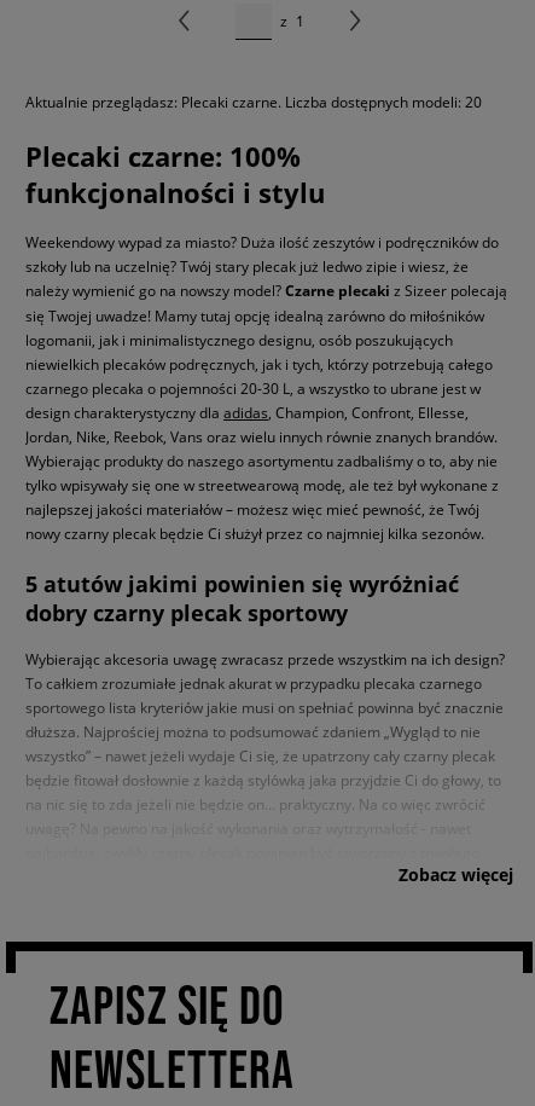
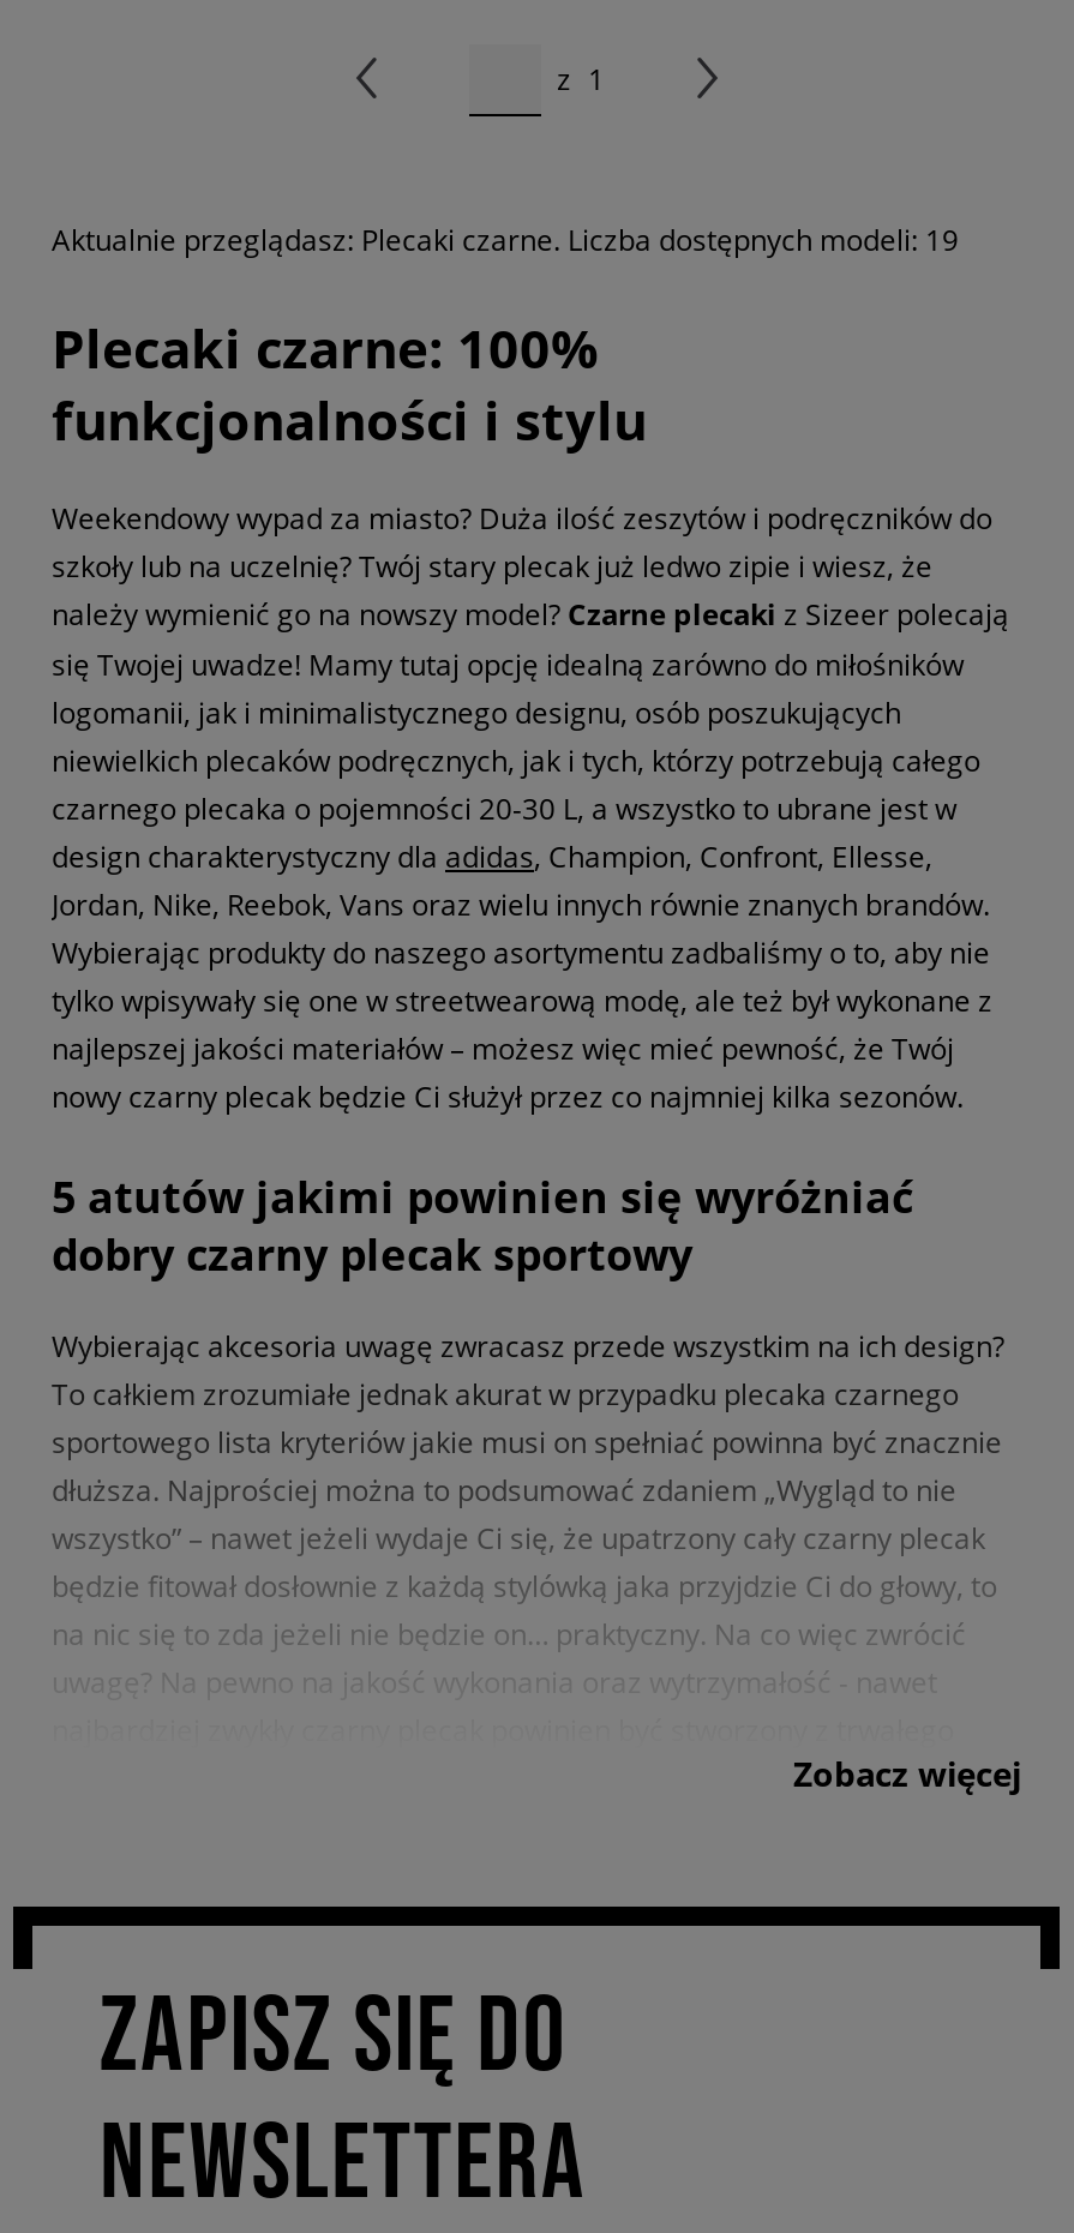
- Aktualnie przeglądasz: Plecaki czarne. Liczba dostępnych modeli: 20
+ Aktualnie przeglądasz: Plecaki czarne. Liczba dostępnych modeli: 19
